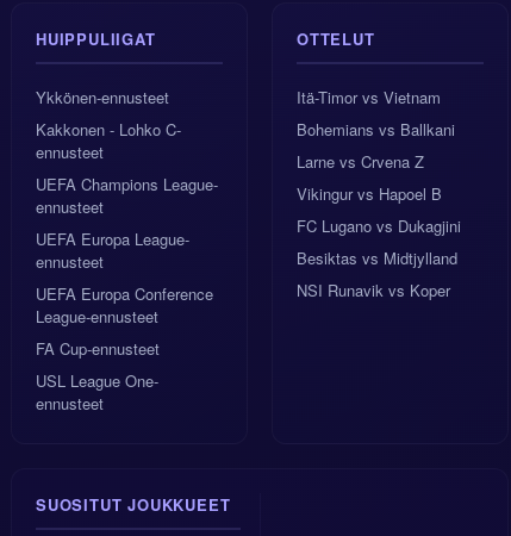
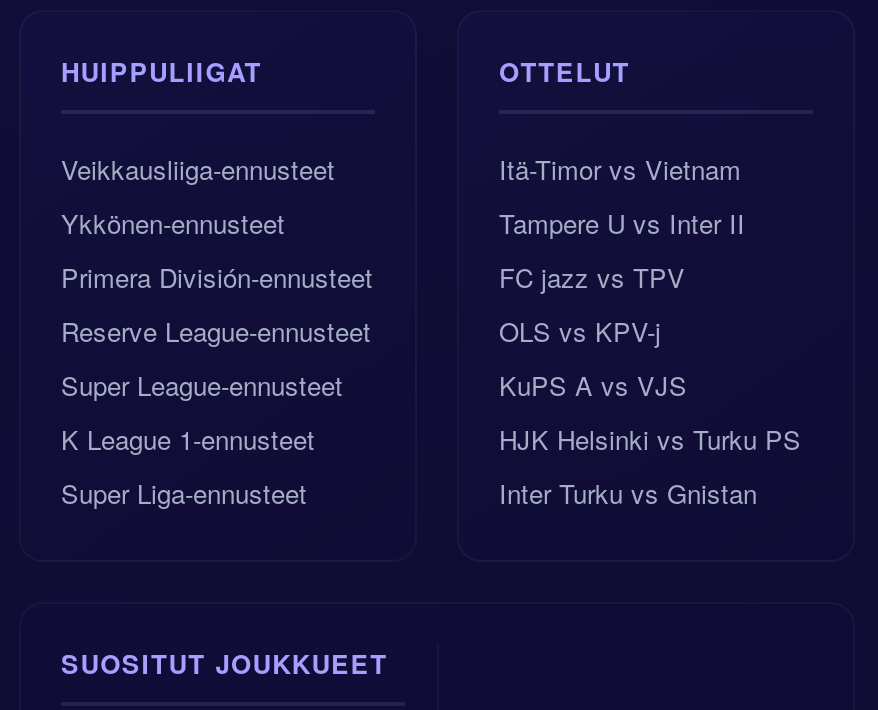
moved down: Ykkönen-ennusteet

+ Veikkausliiga-ennusteet

- Kakkonen - Lohko C-
- ennusteet
- UEFA Champions League-
- ennusteet
- UEFA Europa League-
- ennusteet
- UEFA Europa Conference
- League-ennusteet
- FA Cup-ennusteet
- USL League One-
- ennusteet
+ Primera División-ennusteet
+ Reserve League-ennusteet
+ Super League-ennusteet
+ K League 1-ennusteet
+ Super Liga-ennusteet

- Bohemians vs Ballkani
- Larne vs Crvena Z
- Vikingur vs Hapoel B
- FC Lugano vs Dukagjini
- Besiktas vs Midtjylland
- NSI Runavik vs Koper
+ Tampere U vs Inter II
+ FC jazz vs TPV
+ OLS vs KPV-j
+ KuPS A vs VJS
+ HJK Helsinki vs Turku PS
+ Inter Turku vs Gnistan
